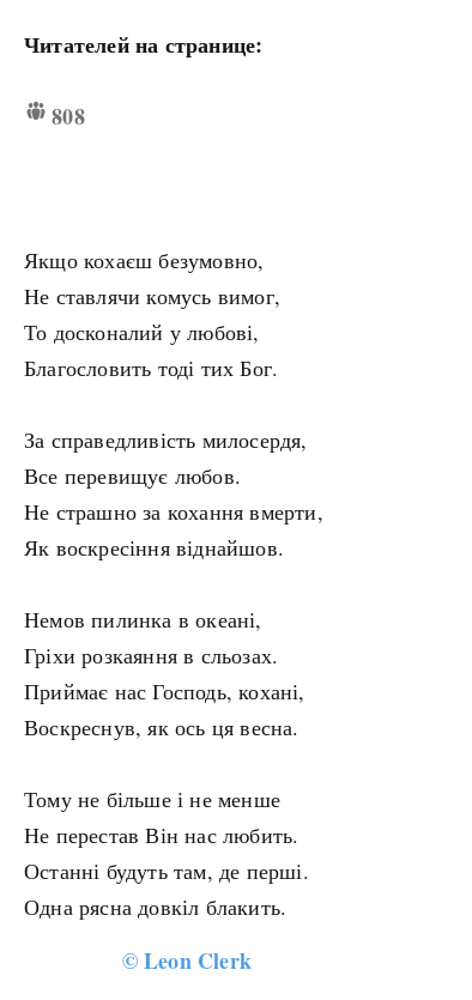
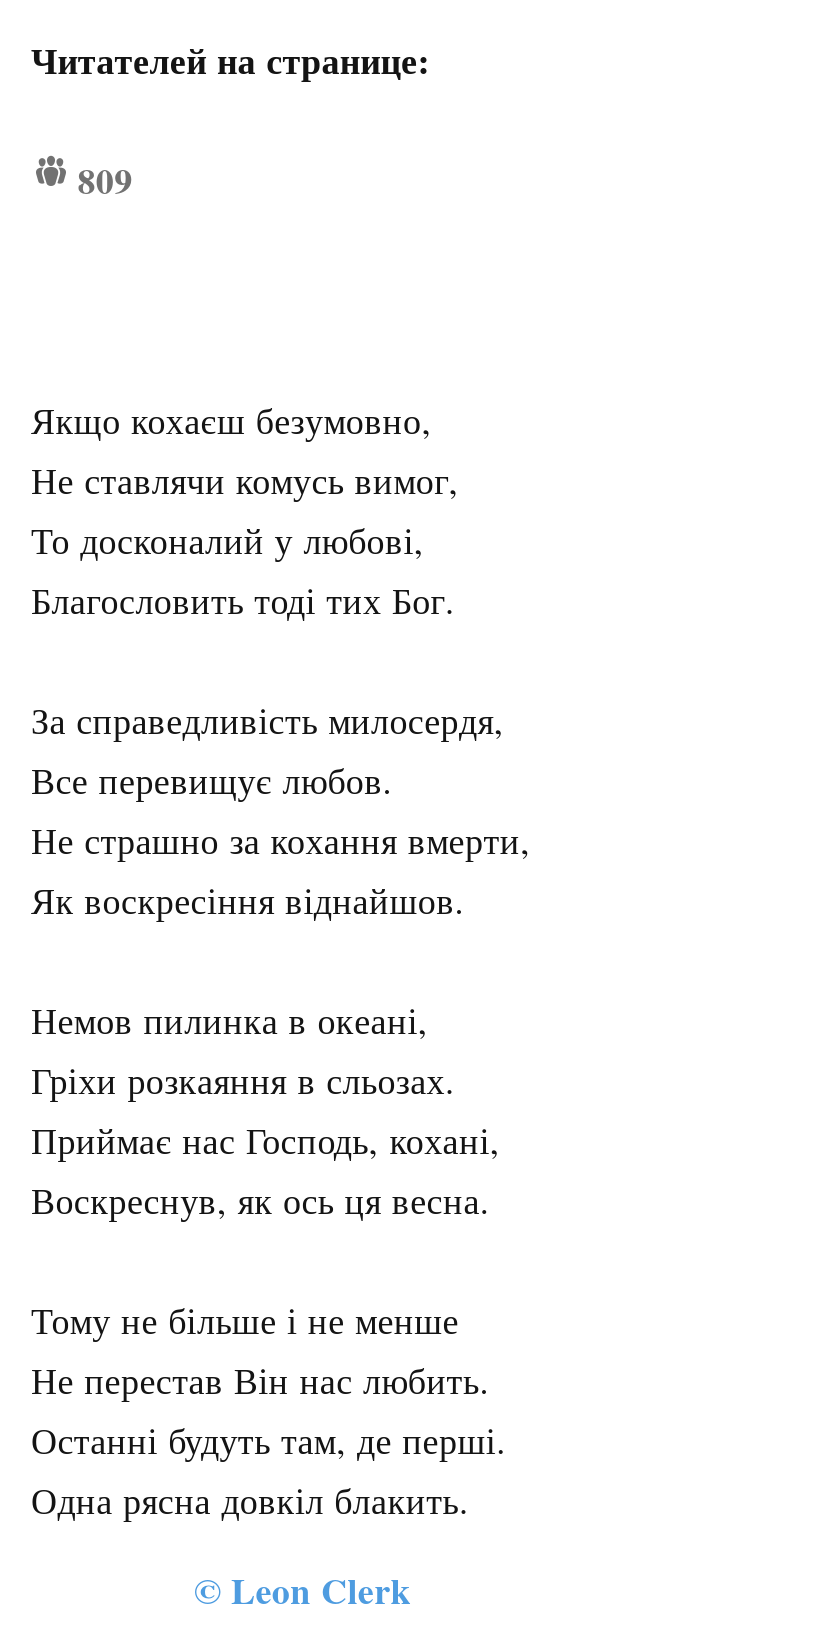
- 808
+ 809
